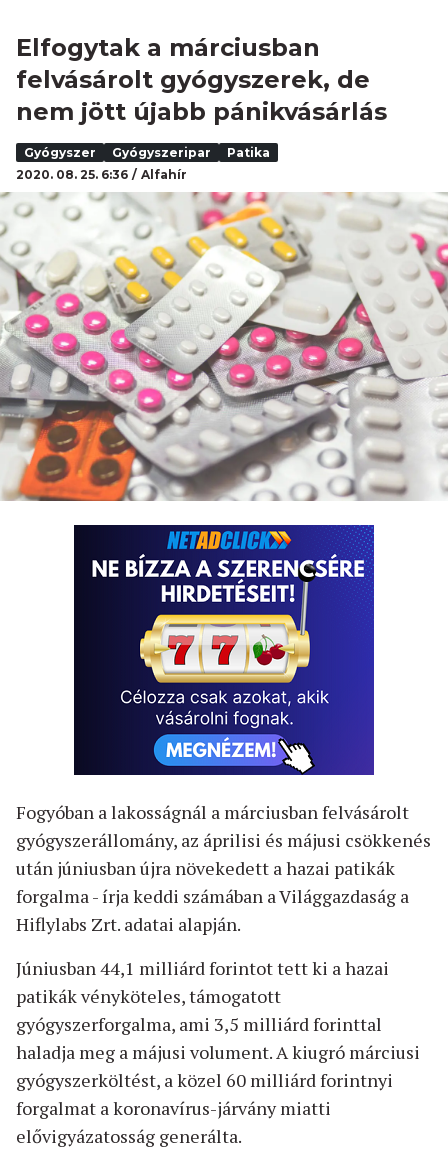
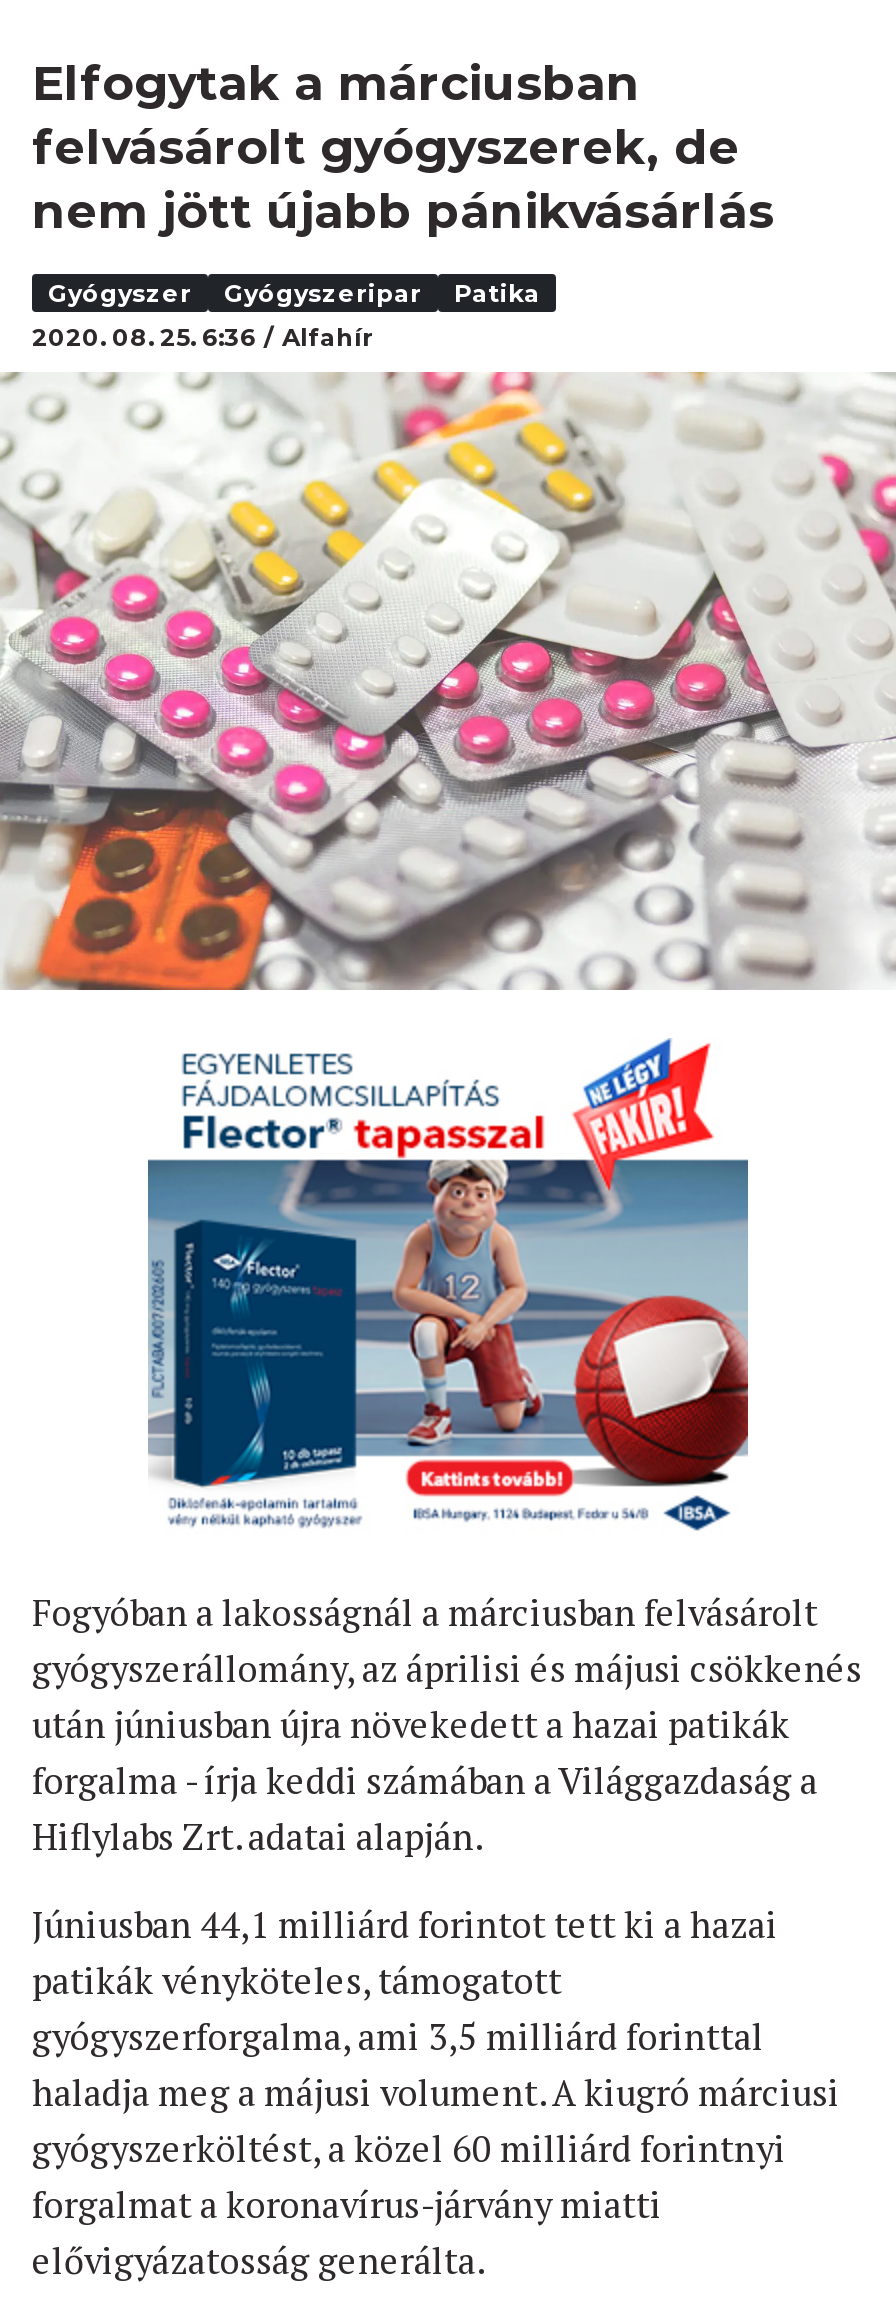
- [image]
+ [image]
